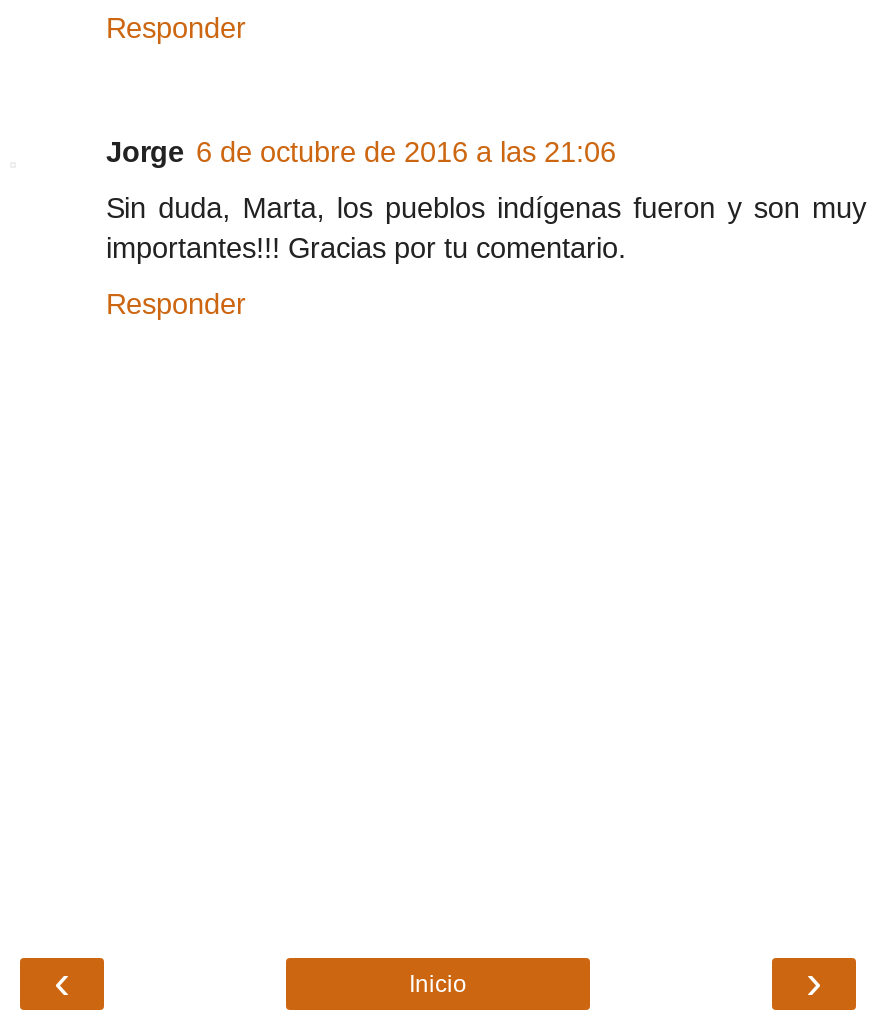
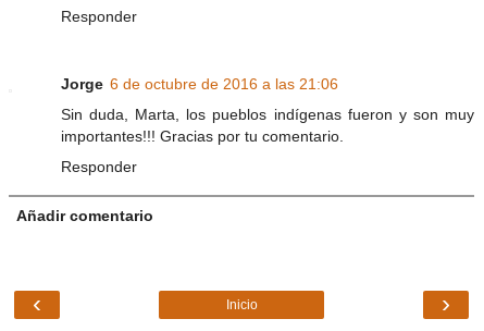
+ Añadir comentario
